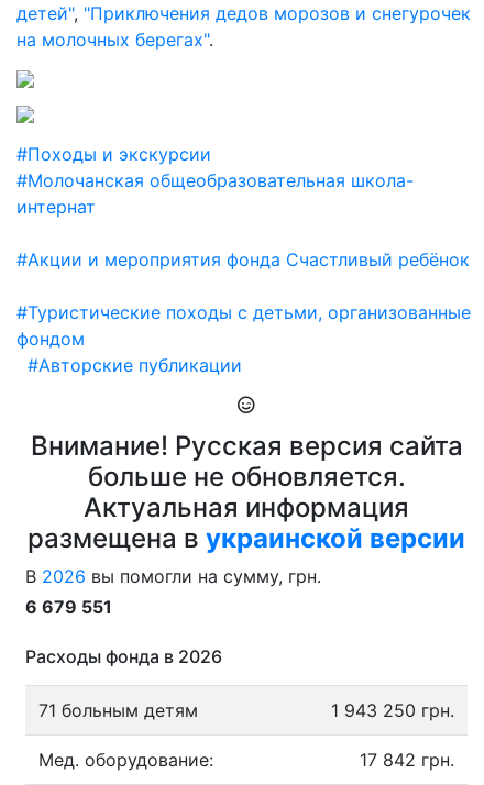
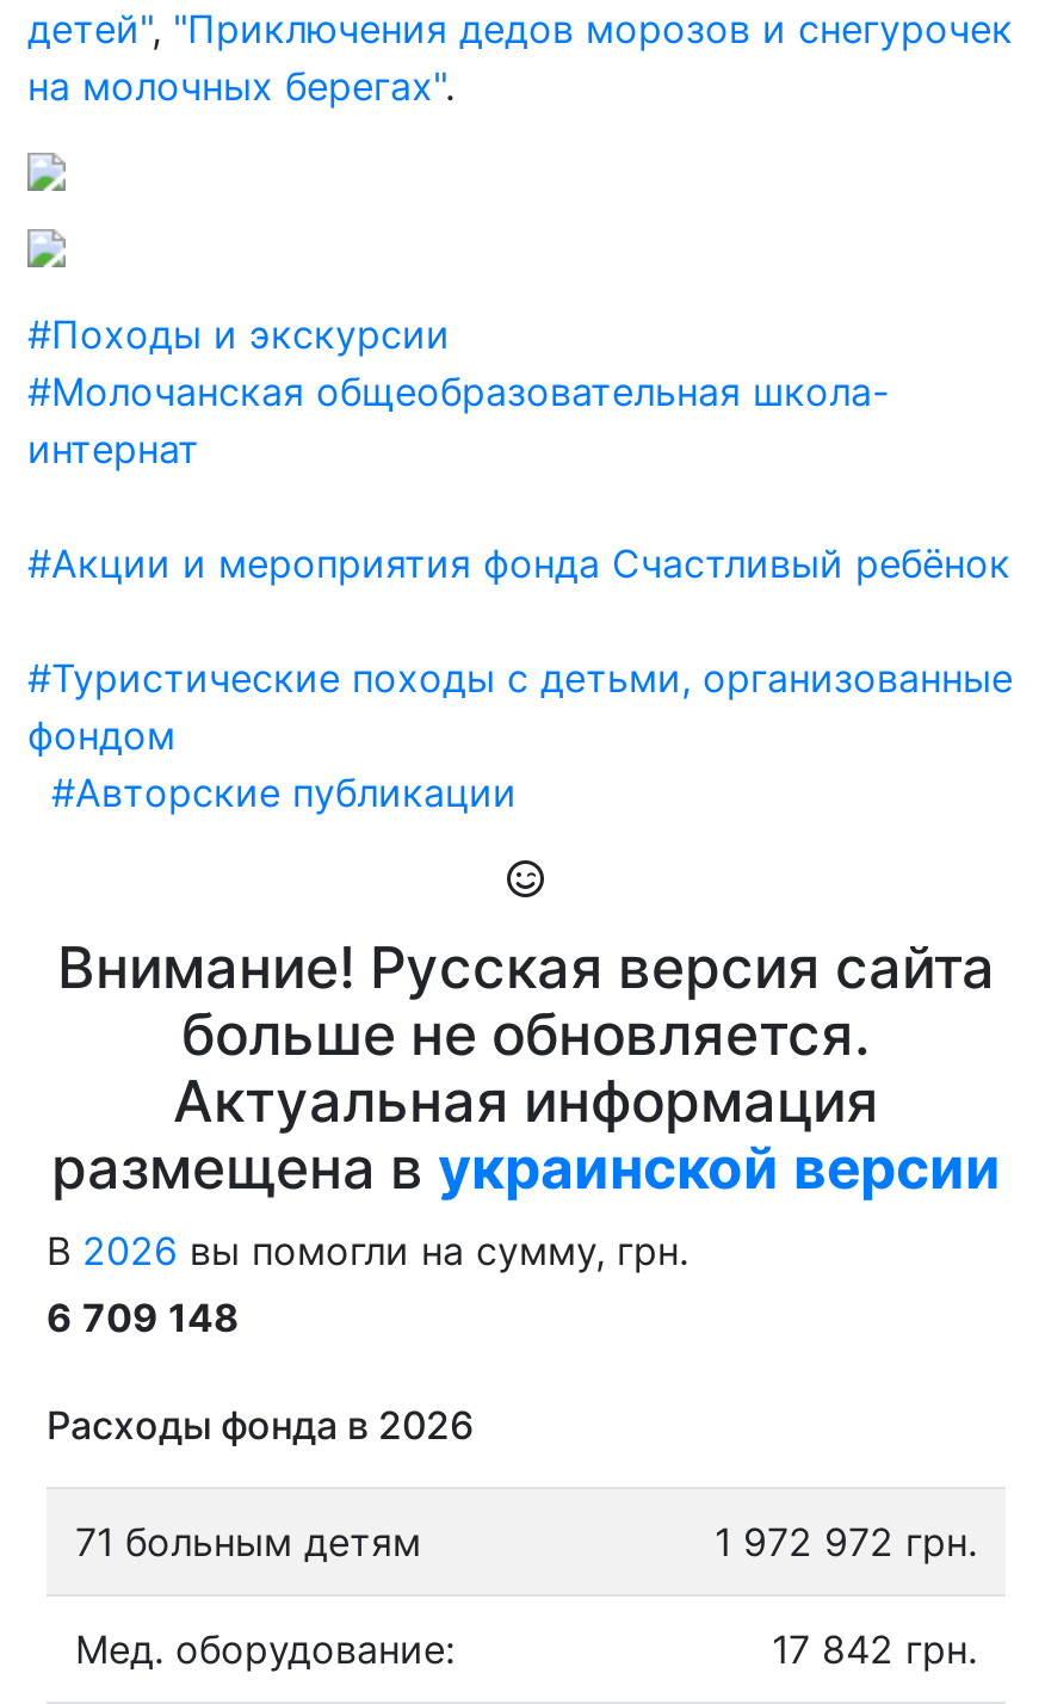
- 6 679 551
+ 6 709 148

- 1 943 250 грн.
+ 1 972 972 грн.
